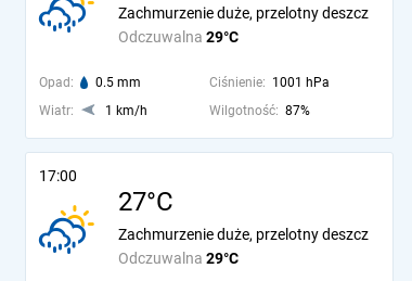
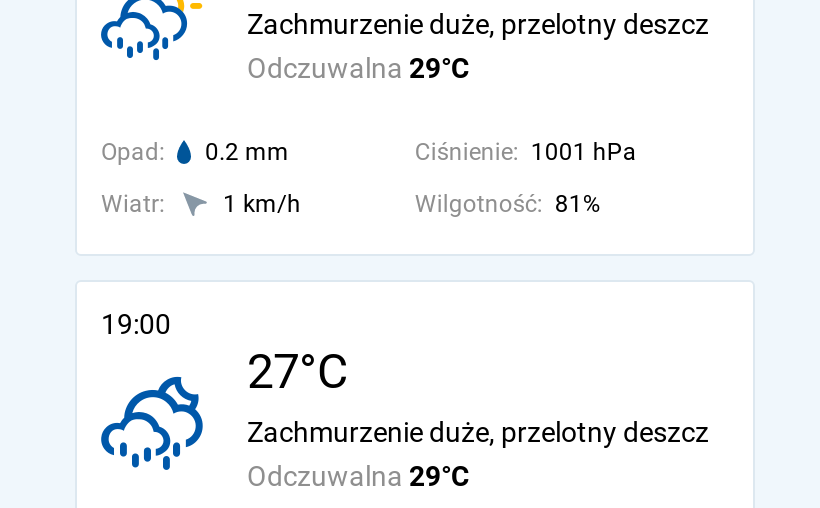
- Opad: 0.5 mm
+ Opad: 0.2 mm

- Wilgotność: 87%
+ Wilgotność: 81%

- 17:00
+ 19:00

- [image]
+ [image]
